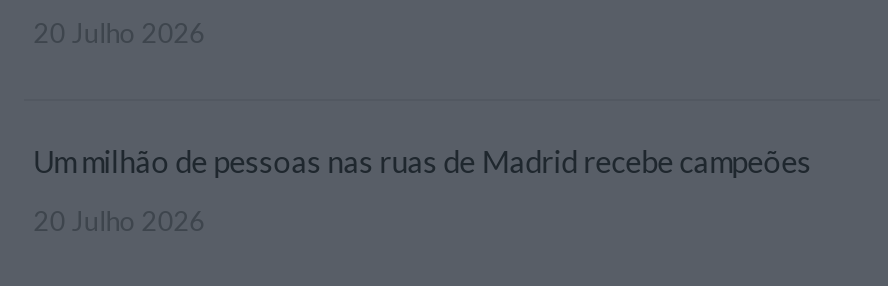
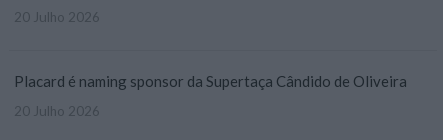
- Um milhão de pessoas nas ruas de Madrid recebe campeões
+ Placard é naming sponsor da Supertaça Cândido de Oliveira
